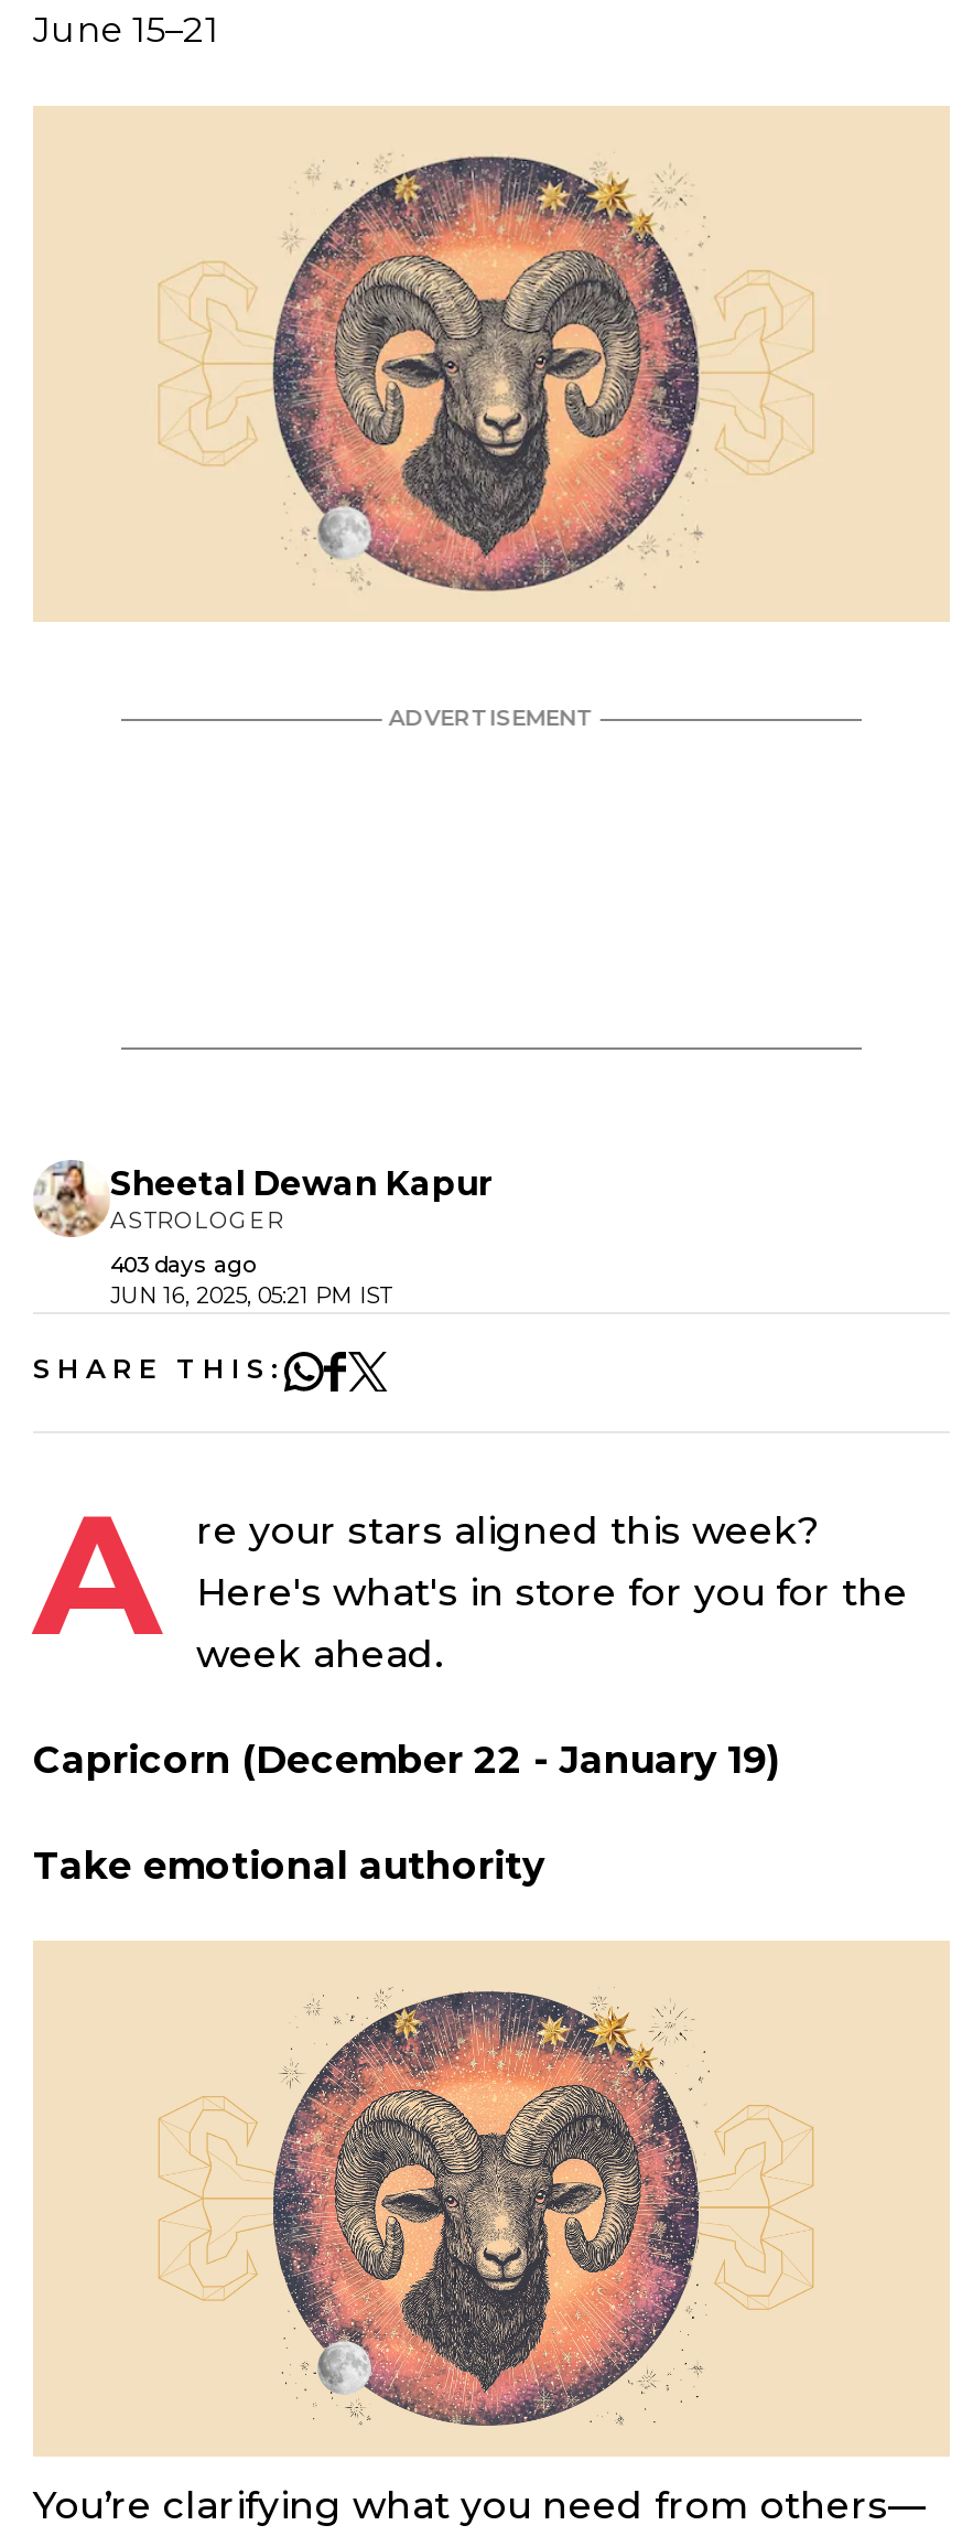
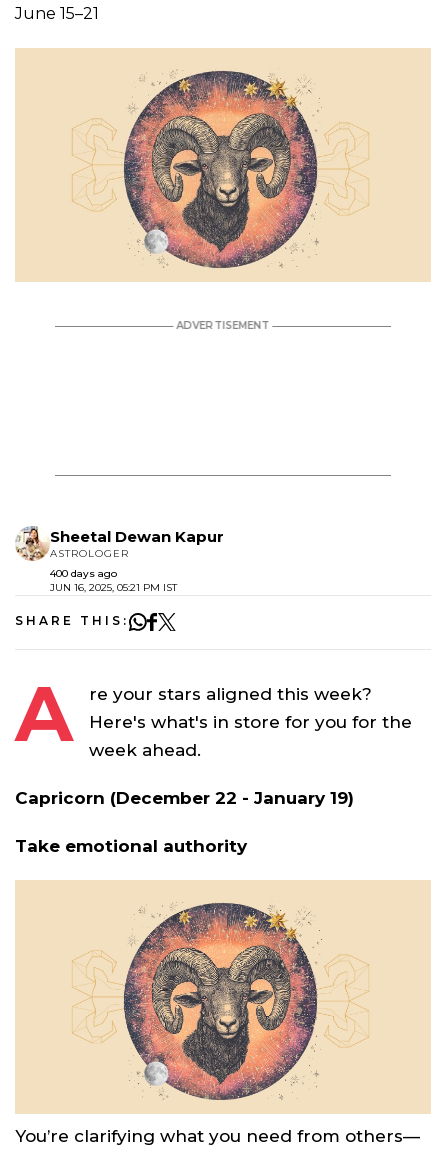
- 403 days ago
+ 400 days ago
